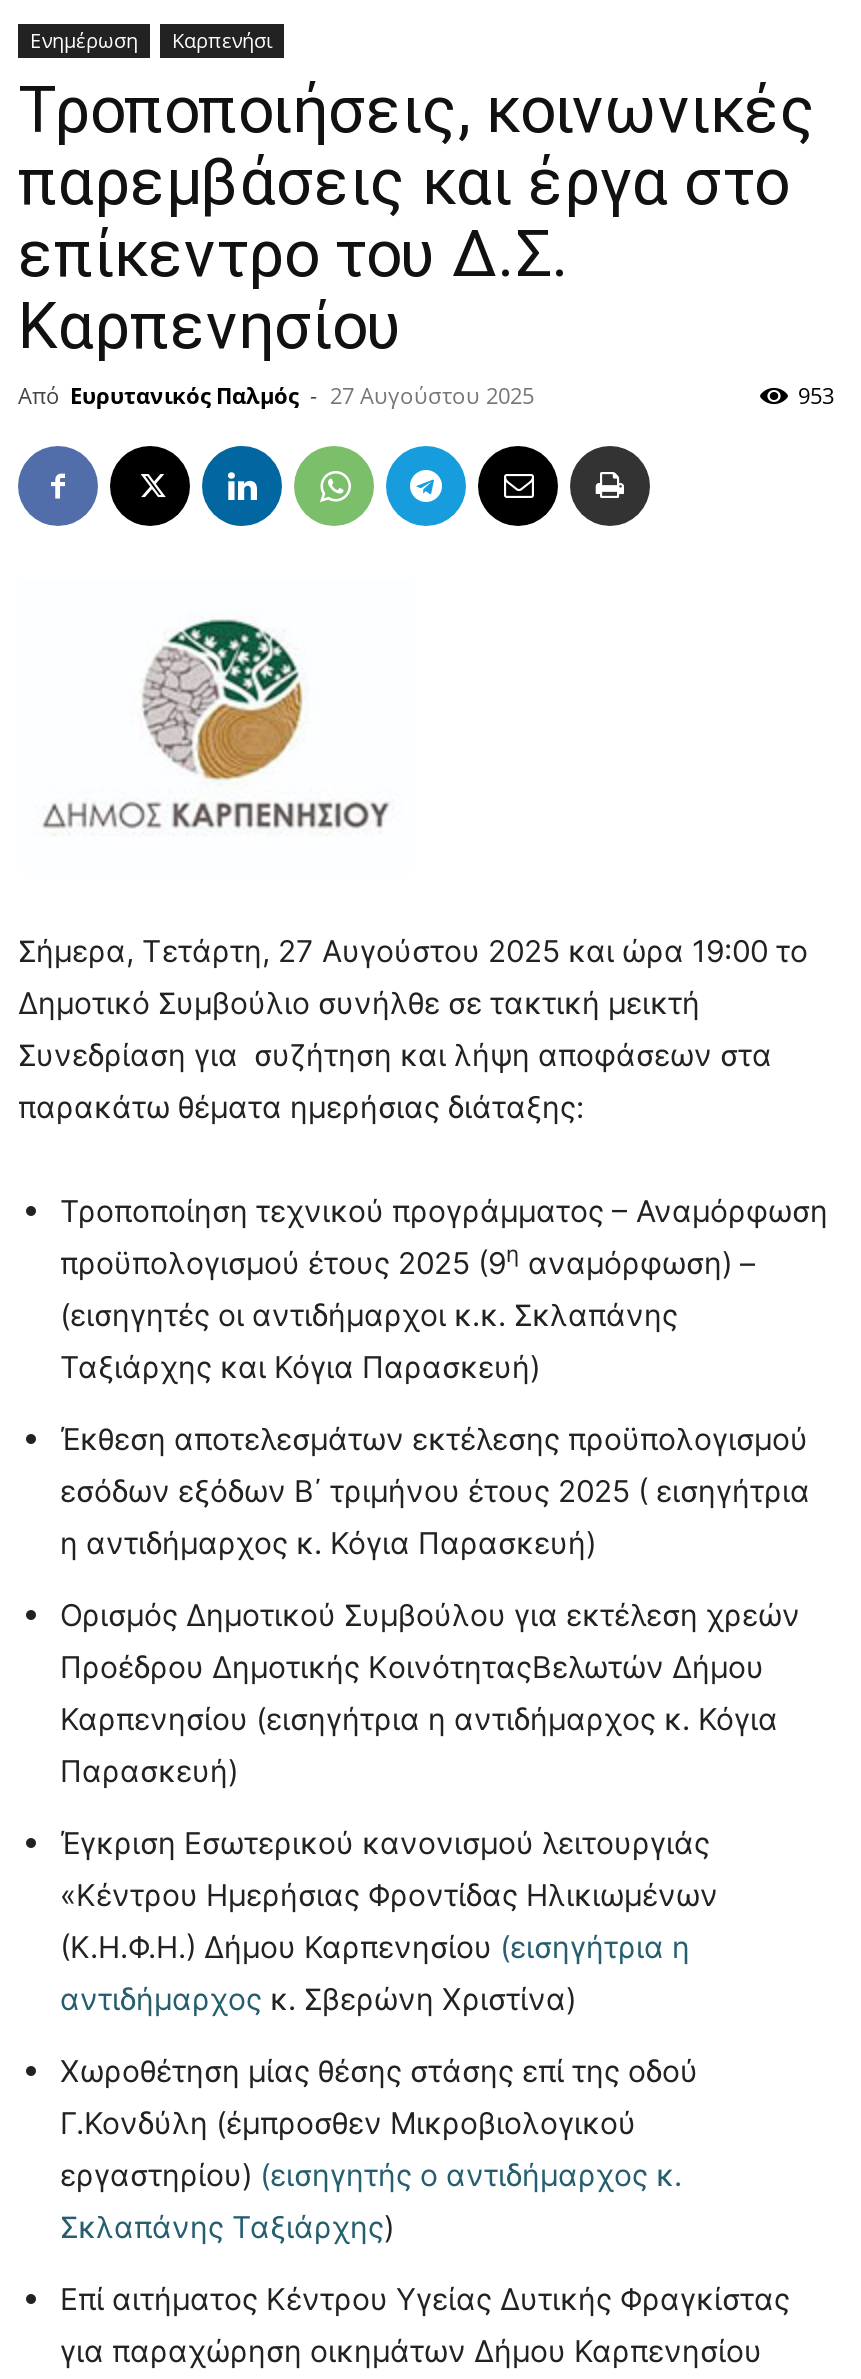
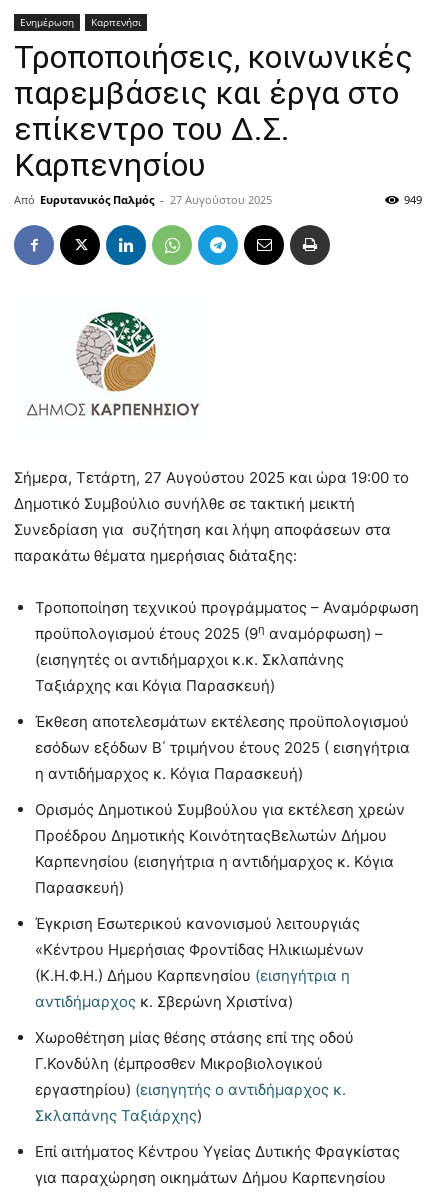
- 953
+ 949
